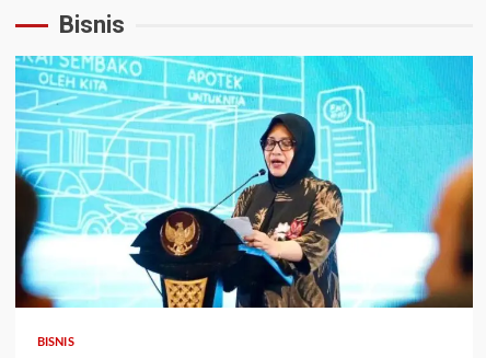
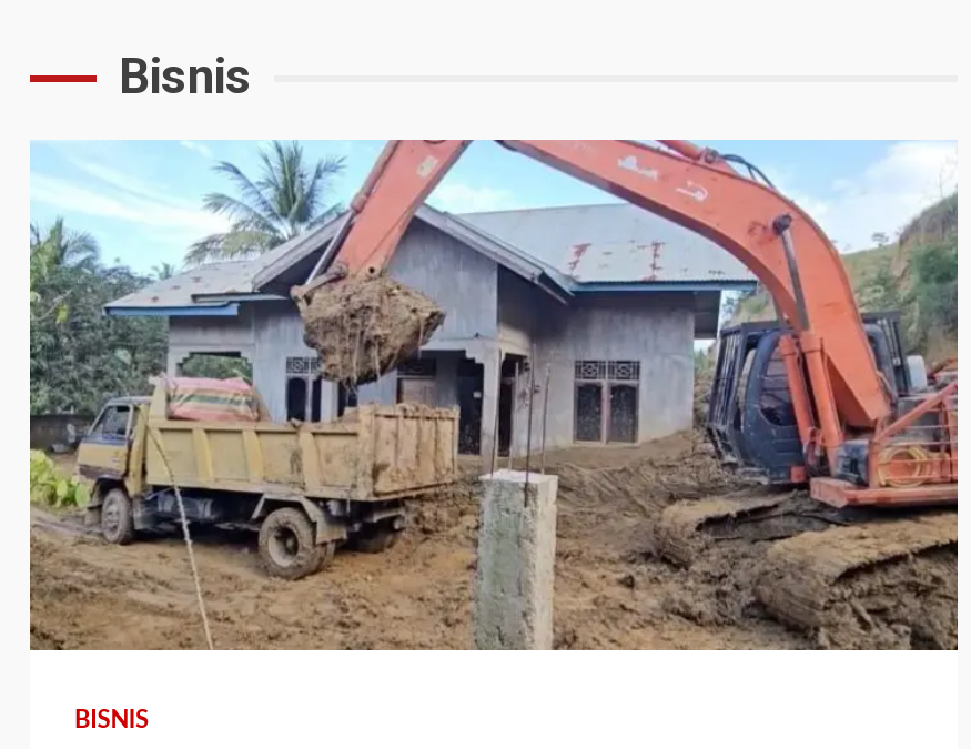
- [image]
+ [image]
